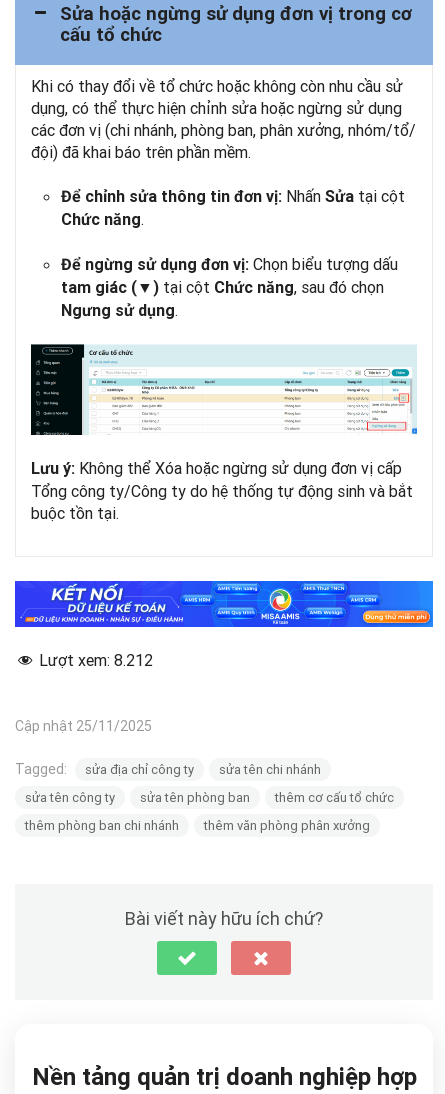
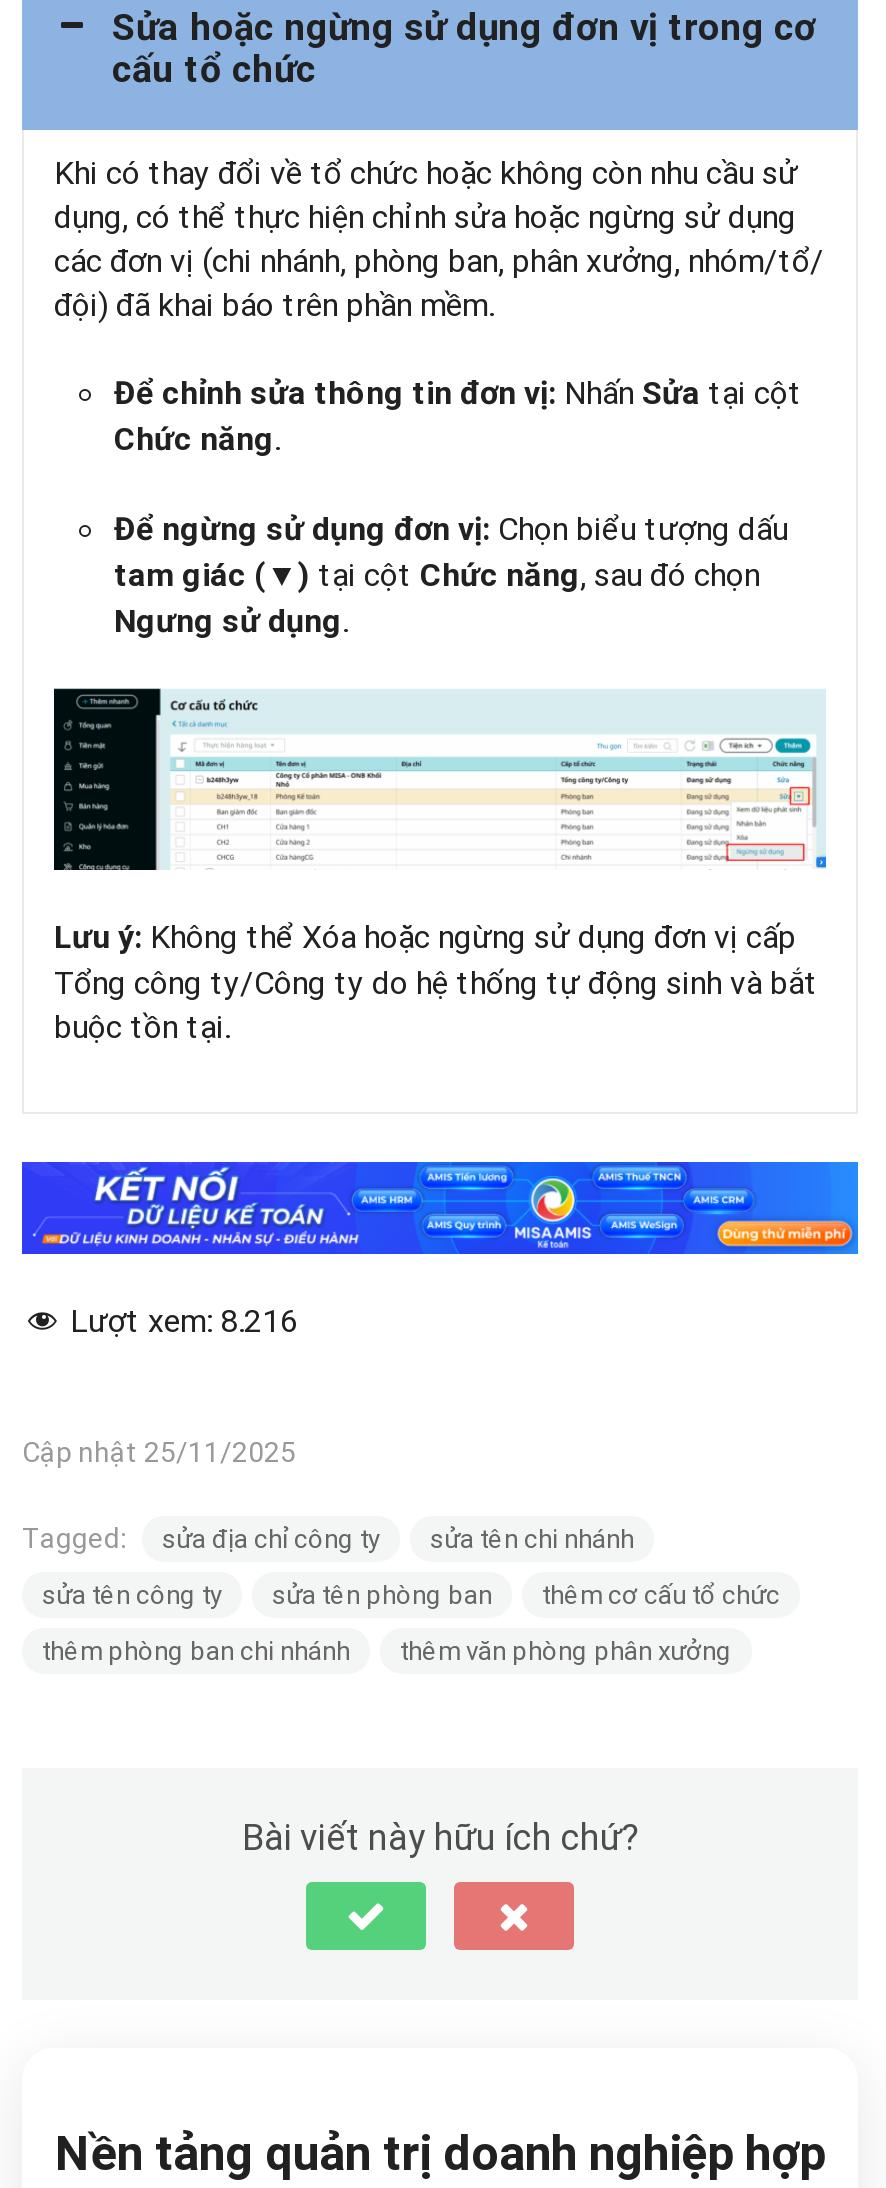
- Lượt xem: 8.212
+ Lượt xem: 8.216
